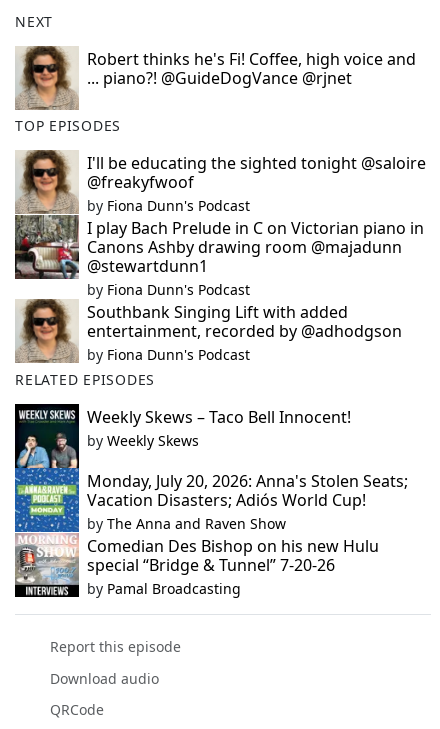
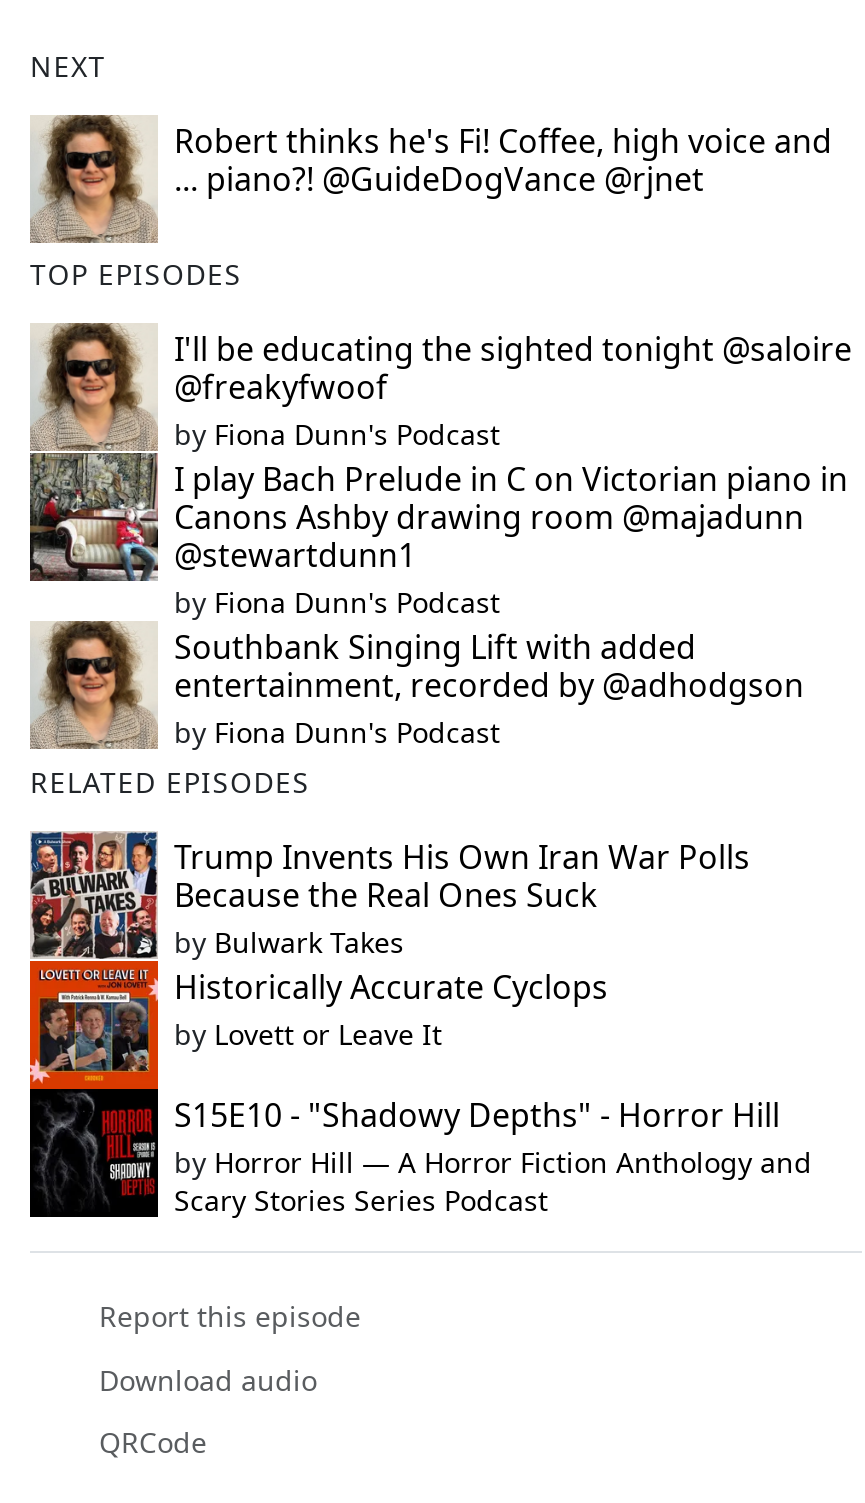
- [image]
- Weekly Skews – Taco Bell Innocent!
- by Weekly Skews
+ [image]
+ Trump Invents His Own Iran War Polls
+ Because the Real Ones Suck
+ by Bulwark Takes
+ Historically Accurate Cyclops
+ by Lovett or Leave It

- Monday, July 20, 2026: Anna's Stolen Seats;
- Vacation Disasters; Adiós World Cup!
- by The Anna and Raven Show
- Comedian Des Bishop on his new Hulu
- special “Bridge & Tunnel” 7-20-26
- by Pamal Broadcasting
+ S15E10 - "Shadowy Depths" - Horror Hill
+ by Horror Hill — A Horror Fiction Anthology and
+ Scary Stories Series Podcast
